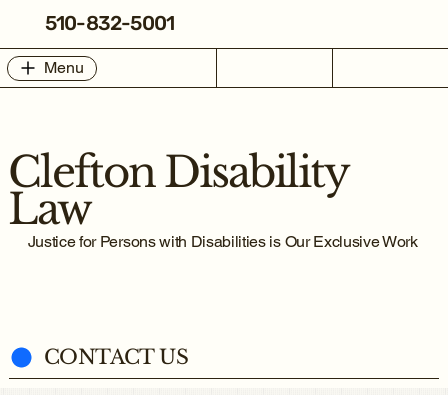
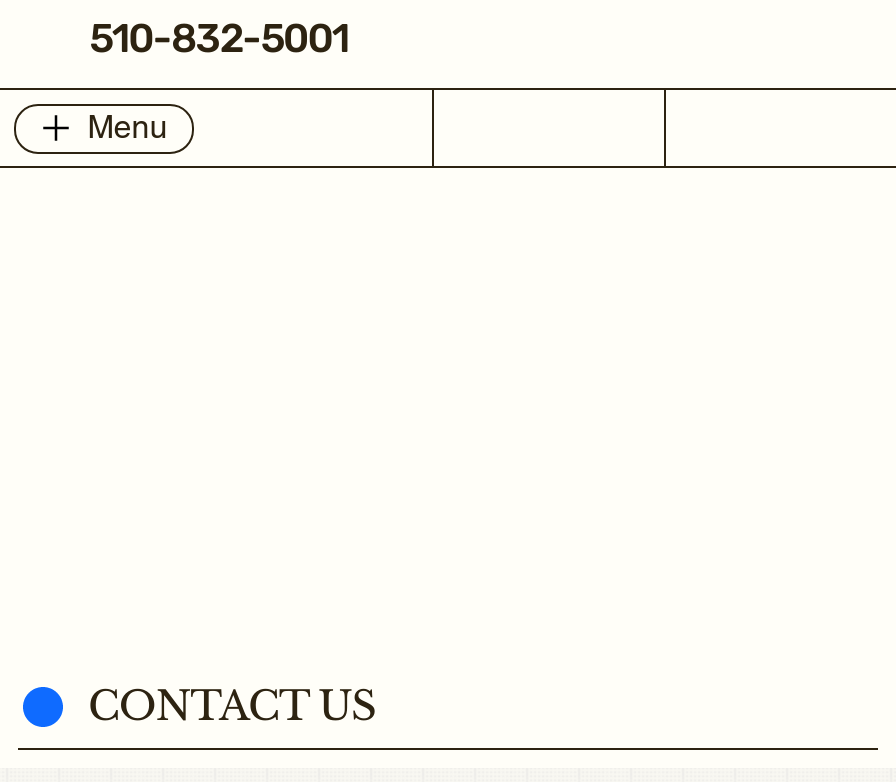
- Clefton Disability
- Law
- Justice for Persons with Disabilities is Our Exclusive Work
